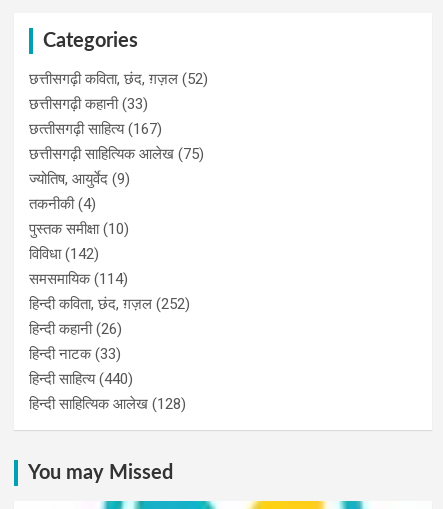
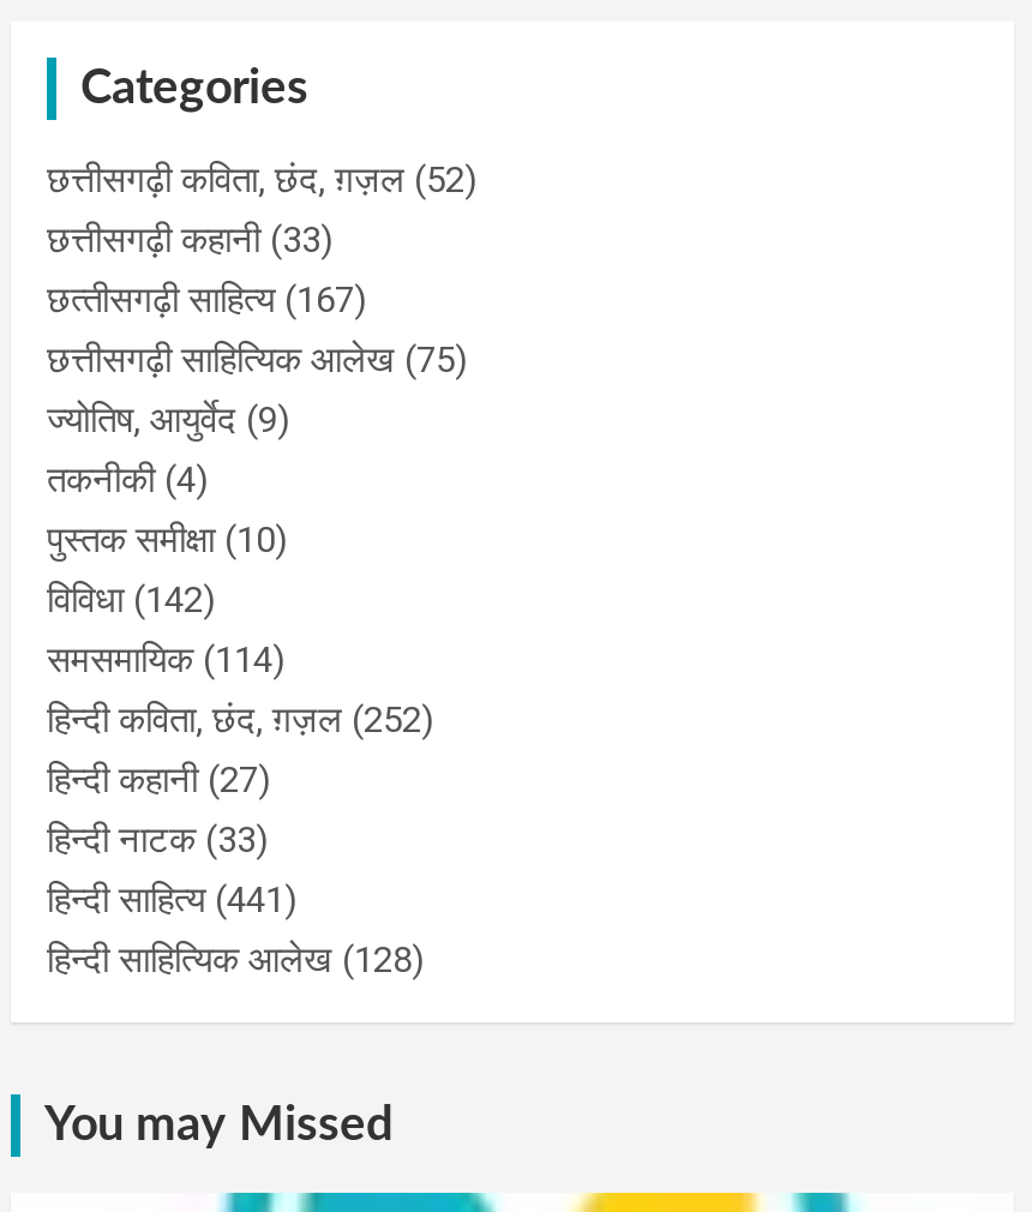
- हिन्दी कहानी (26)
+ हिन्दी कहानी (27)

- हिन्दी साहित्य (440)
+ हिन्दी साहित्य (441)
